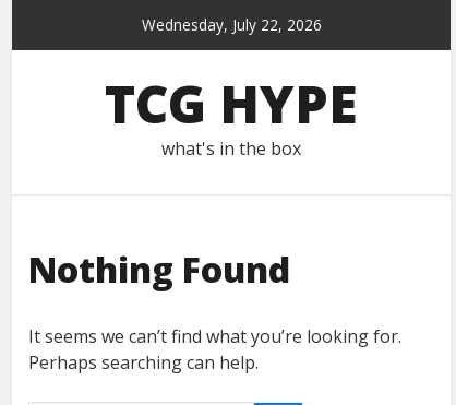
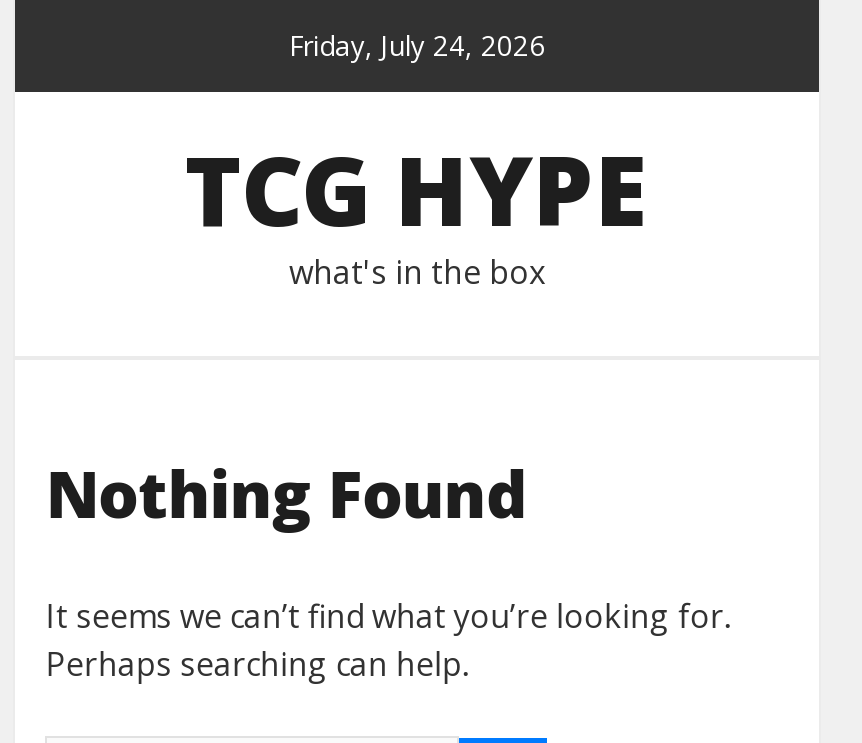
- Wednesday, July 22, 2026
+ Friday, July 24, 2026
